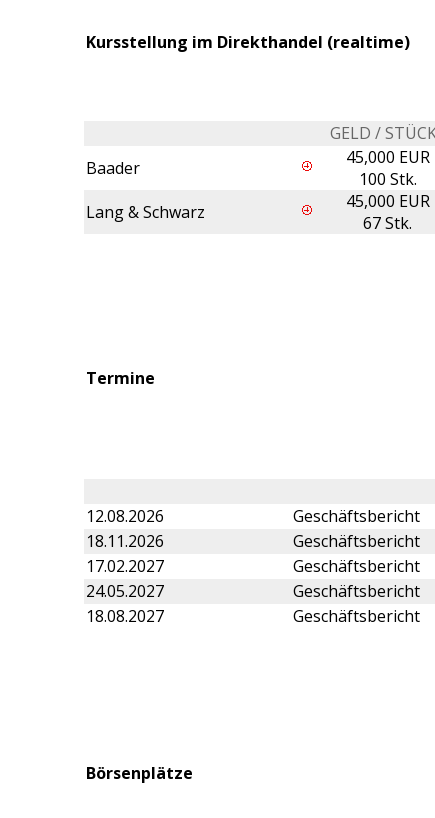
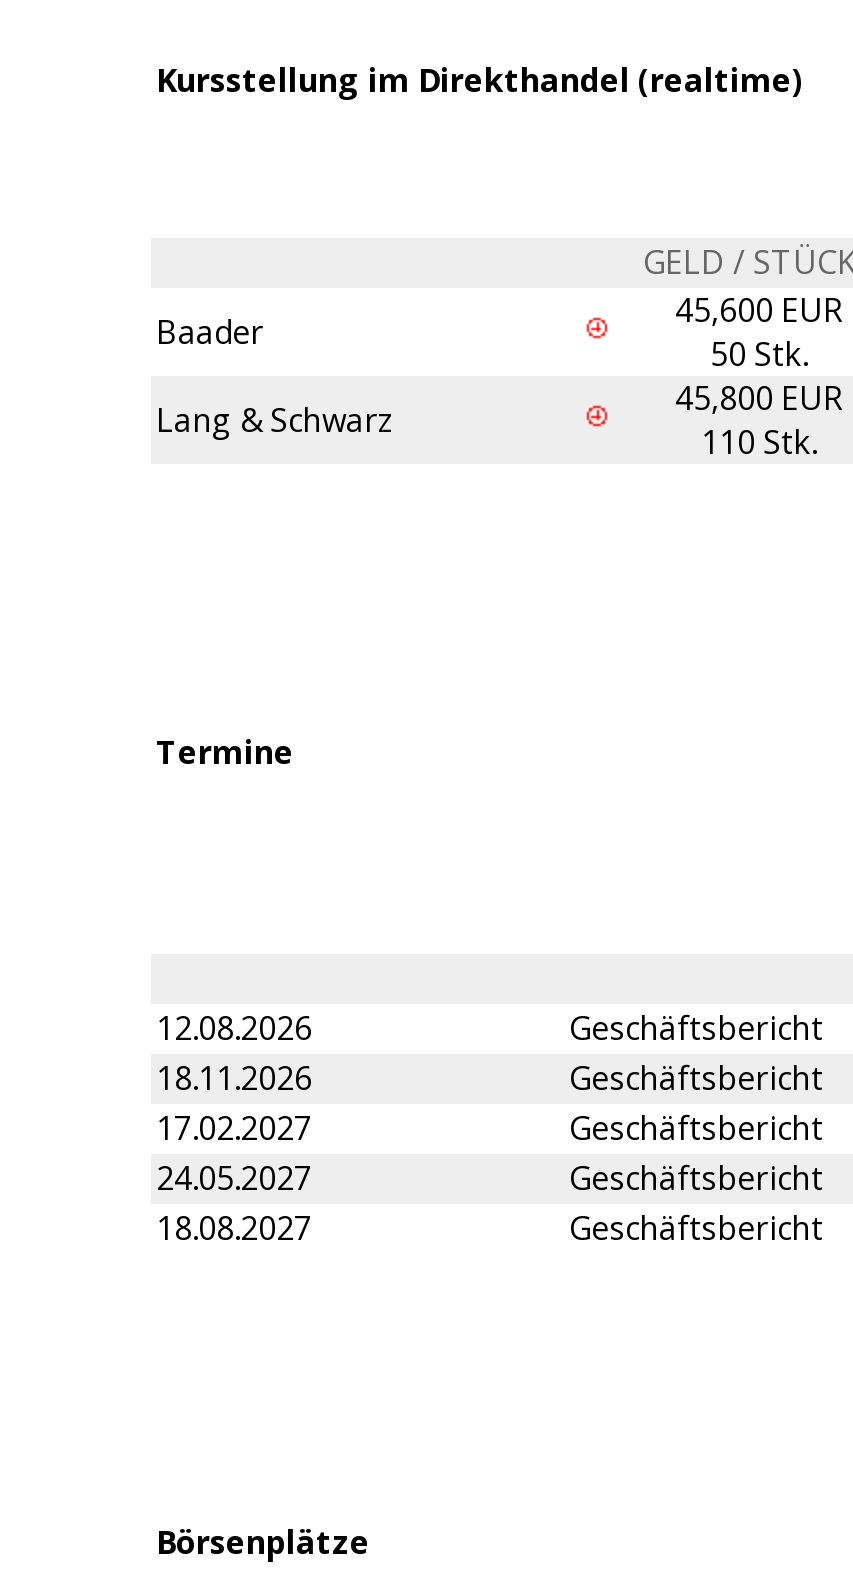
- 45,000 EUR
+ 45,600 EUR

- 100 Stk.
+ 50 Stk.

- 45,000 EUR
+ 45,800 EUR

- 67 Stk.
+ 110 Stk.
